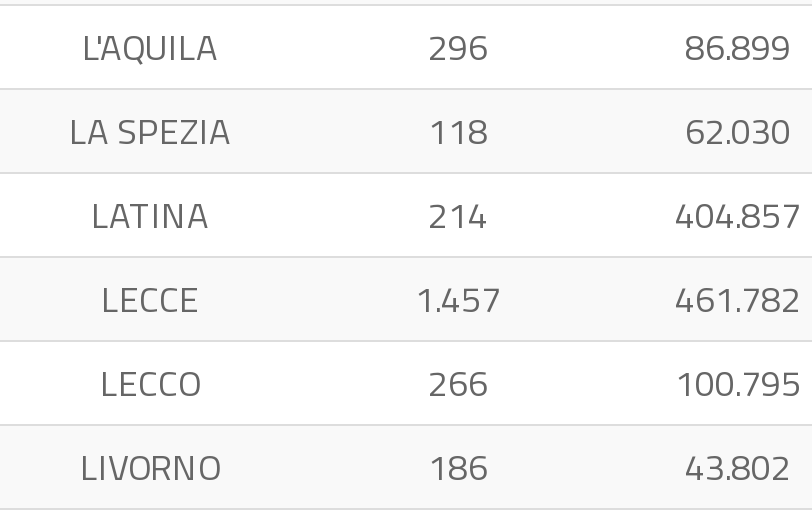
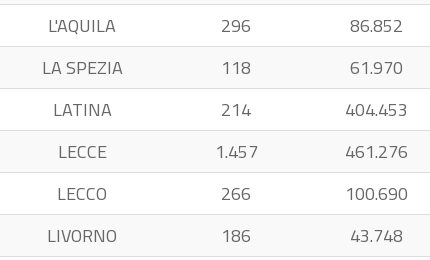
- 86.899
+ 86.852

- 62.030
+ 61.970

- 404.857
+ 404.453

- 461.782
+ 461.276

- 100.795
+ 100.690

- 43.802
+ 43.748
